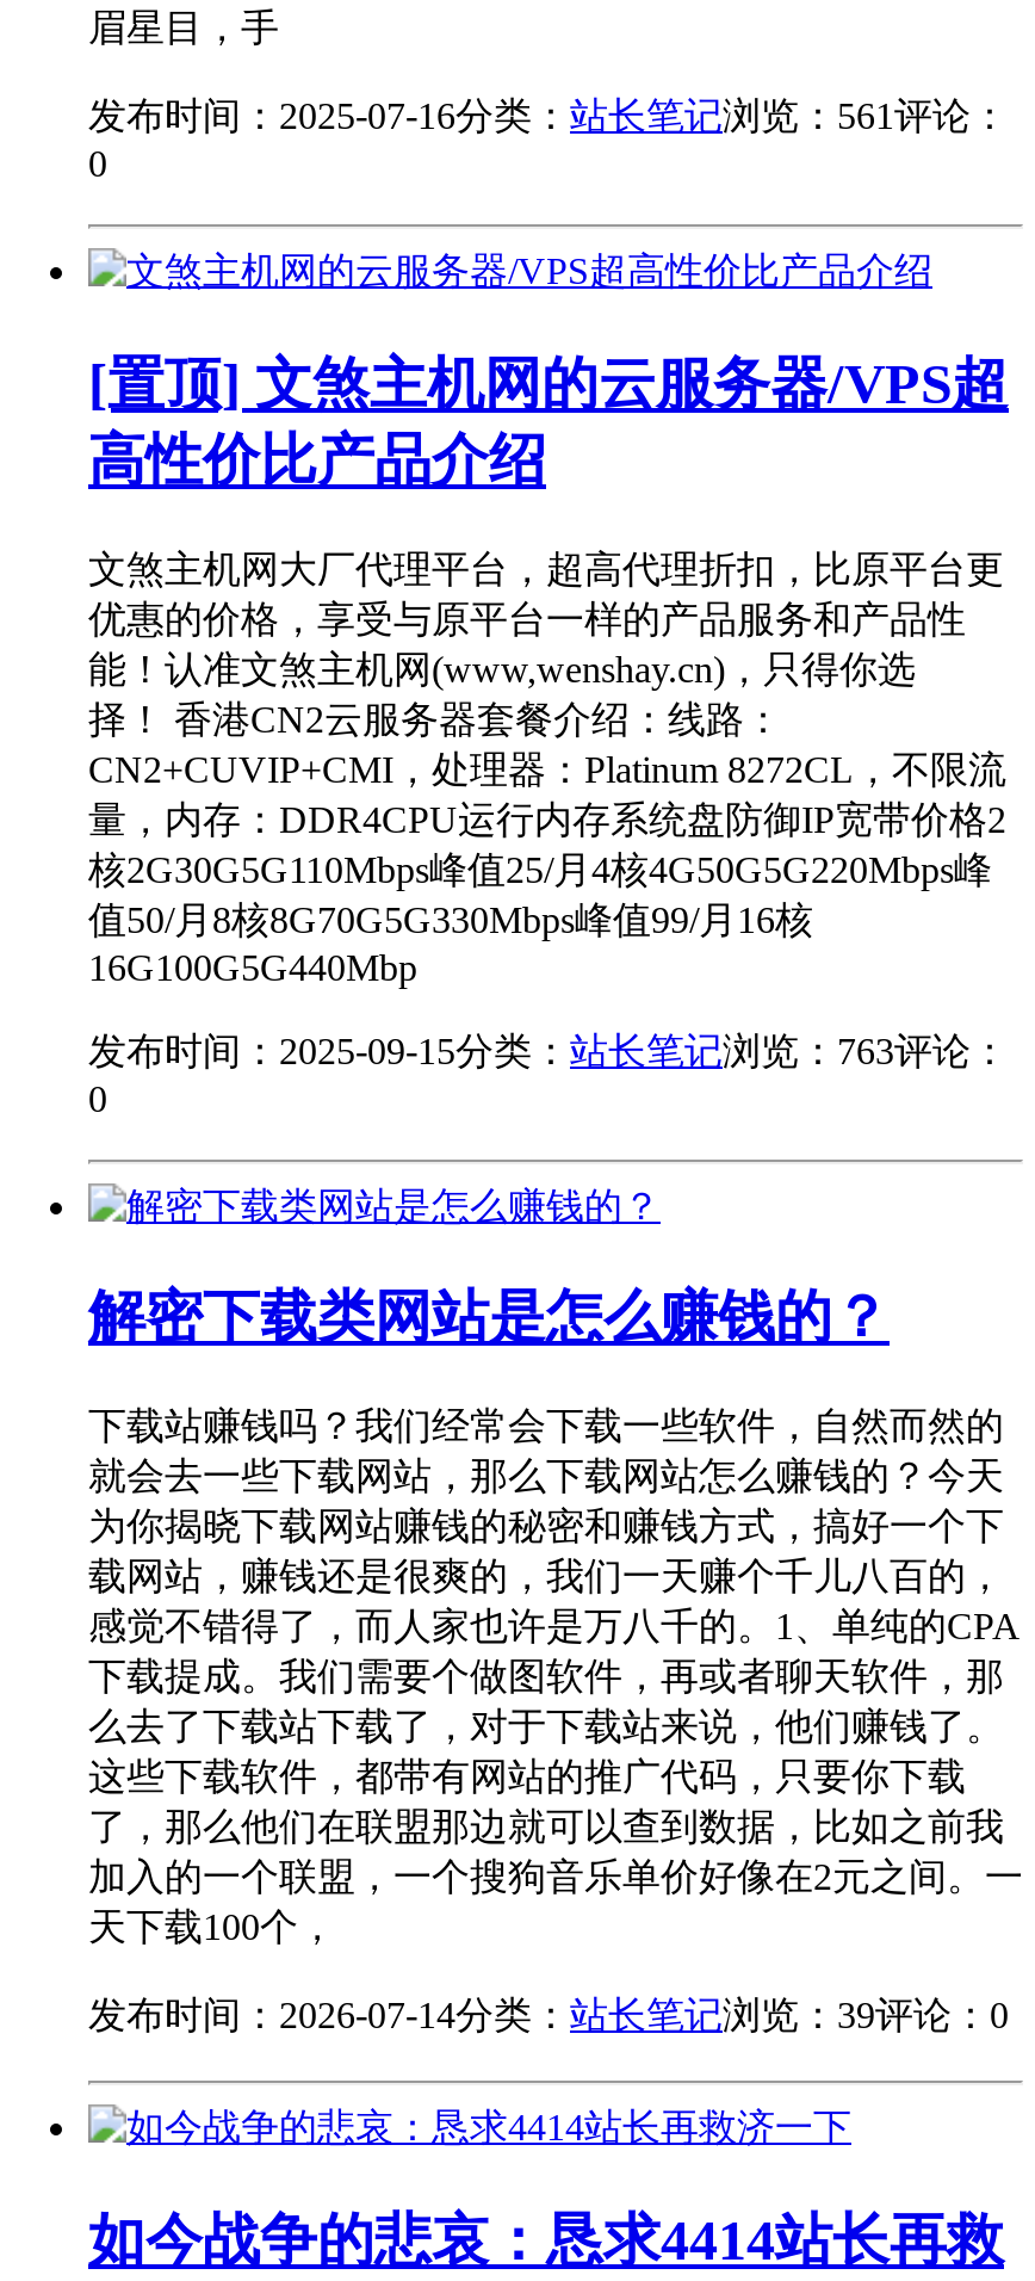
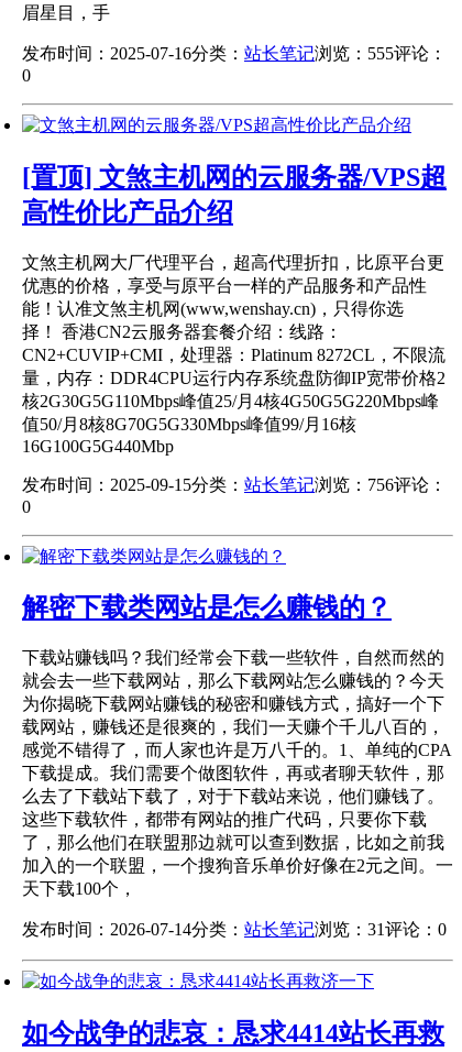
- 发布时间：2025-07-16分类：站长笔记浏览：561评论：
+ 发布时间：2025-07-16分类：站长笔记浏览：555评论：

- 发布时间：2025-09-15分类：站长笔记浏览：763评论：
+ 发布时间：2025-09-15分类：站长笔记浏览：756评论：

- 发布时间：2026-07-14分类：站长笔记浏览：39评论：0
+ 发布时间：2026-07-14分类：站长笔记浏览：31评论：0
